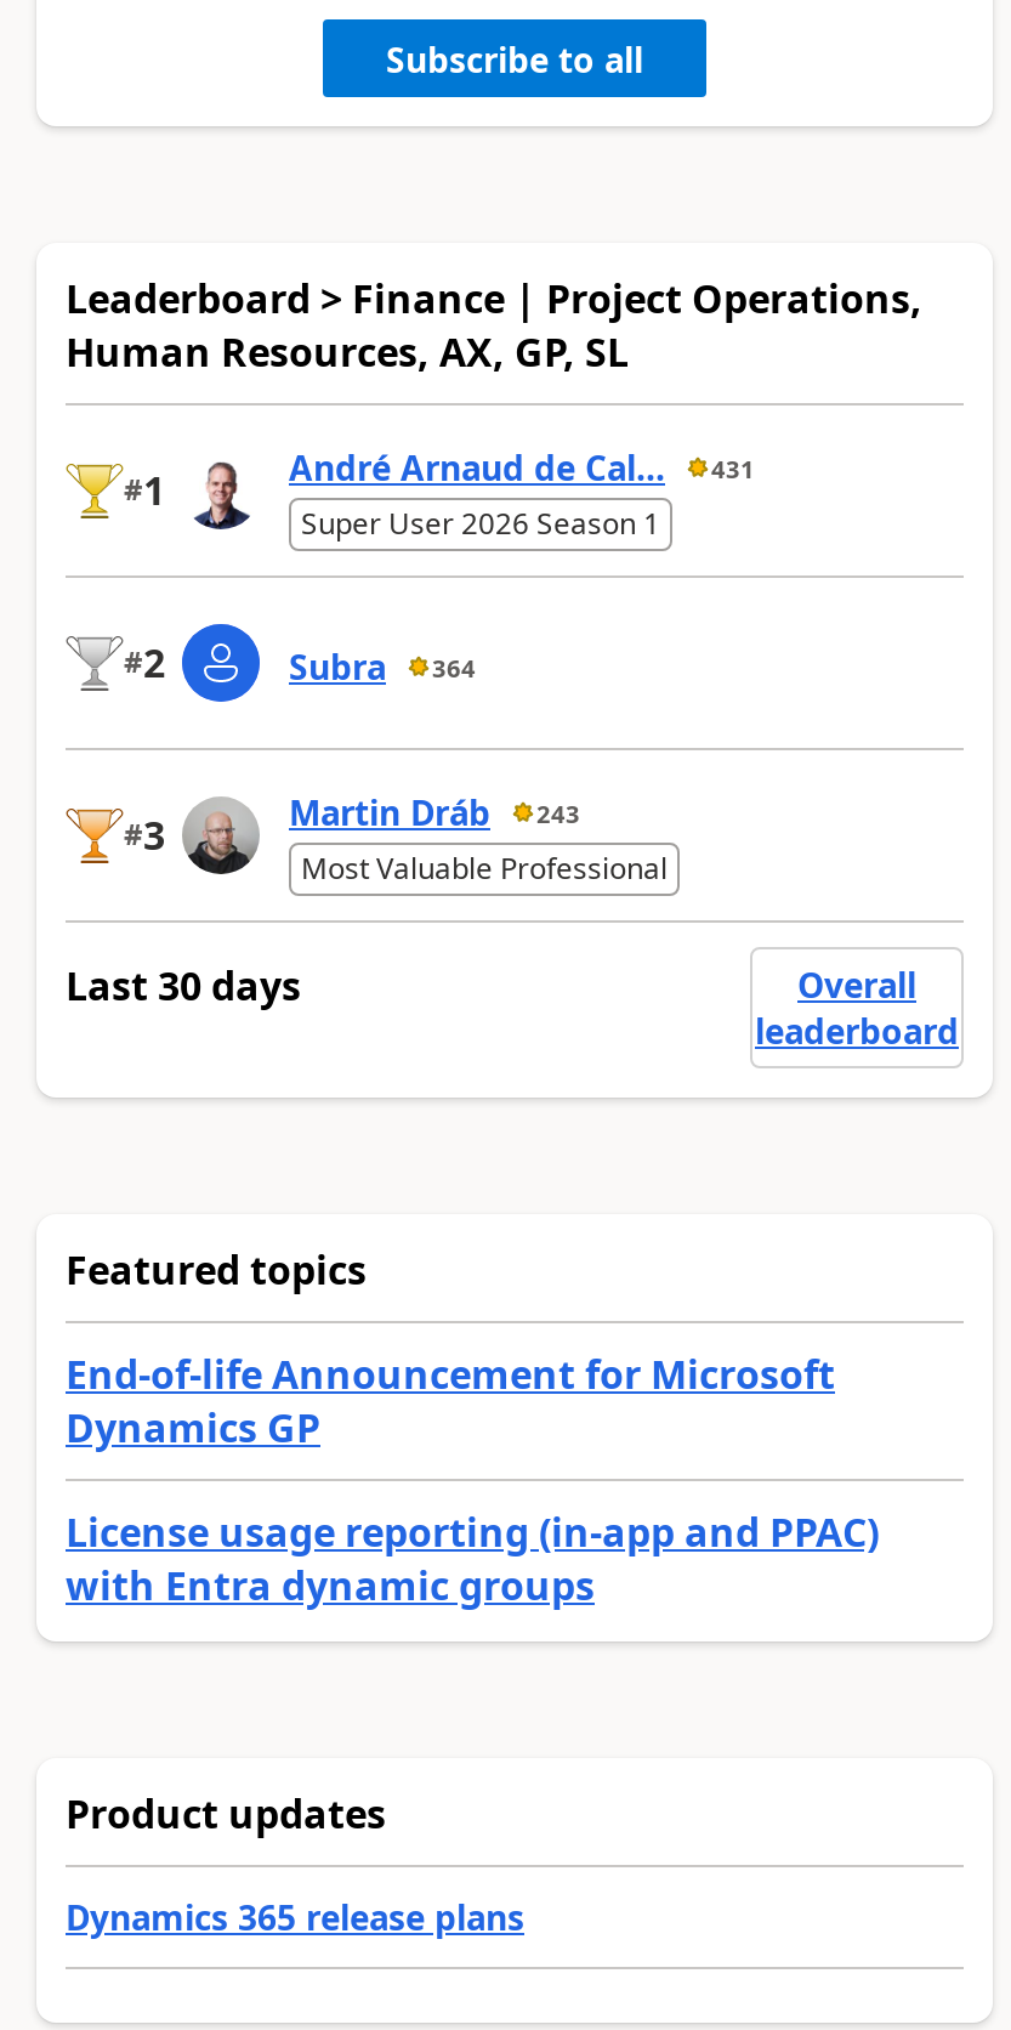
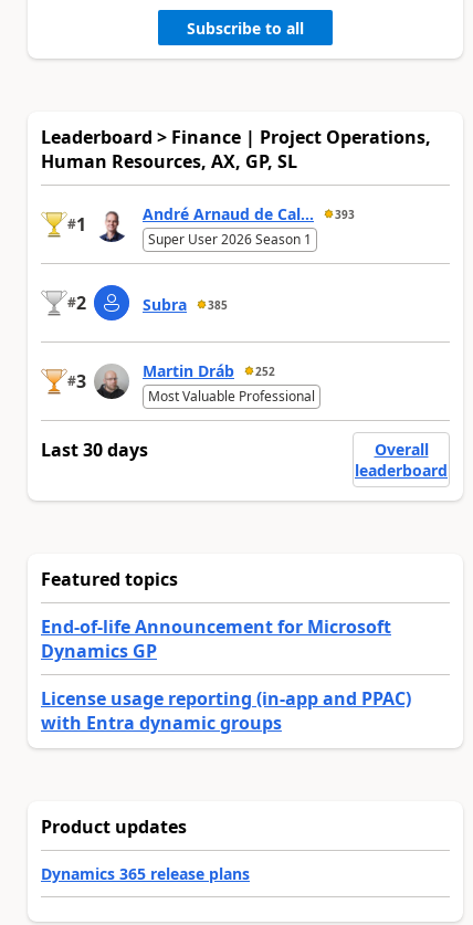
- André Arnaud de Cal... 431
+ André Arnaud de Cal... 393

- Subra 364
+ Subra 385

- Martin Dráb 243
+ Martin Dráb 252
